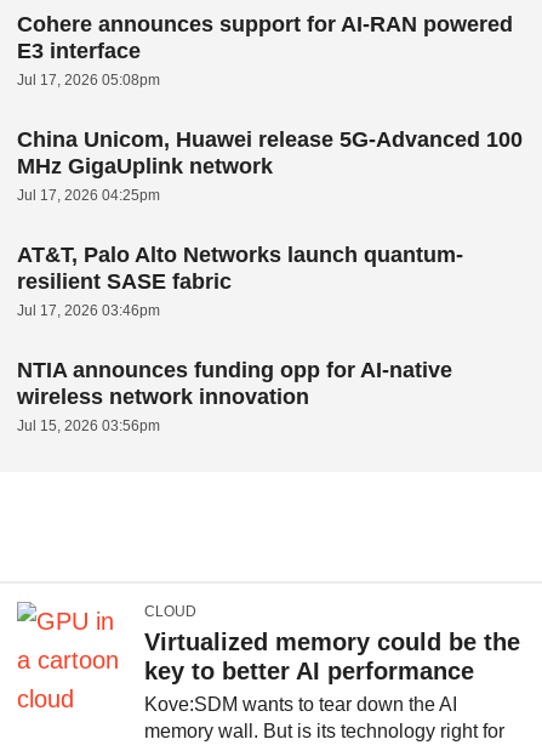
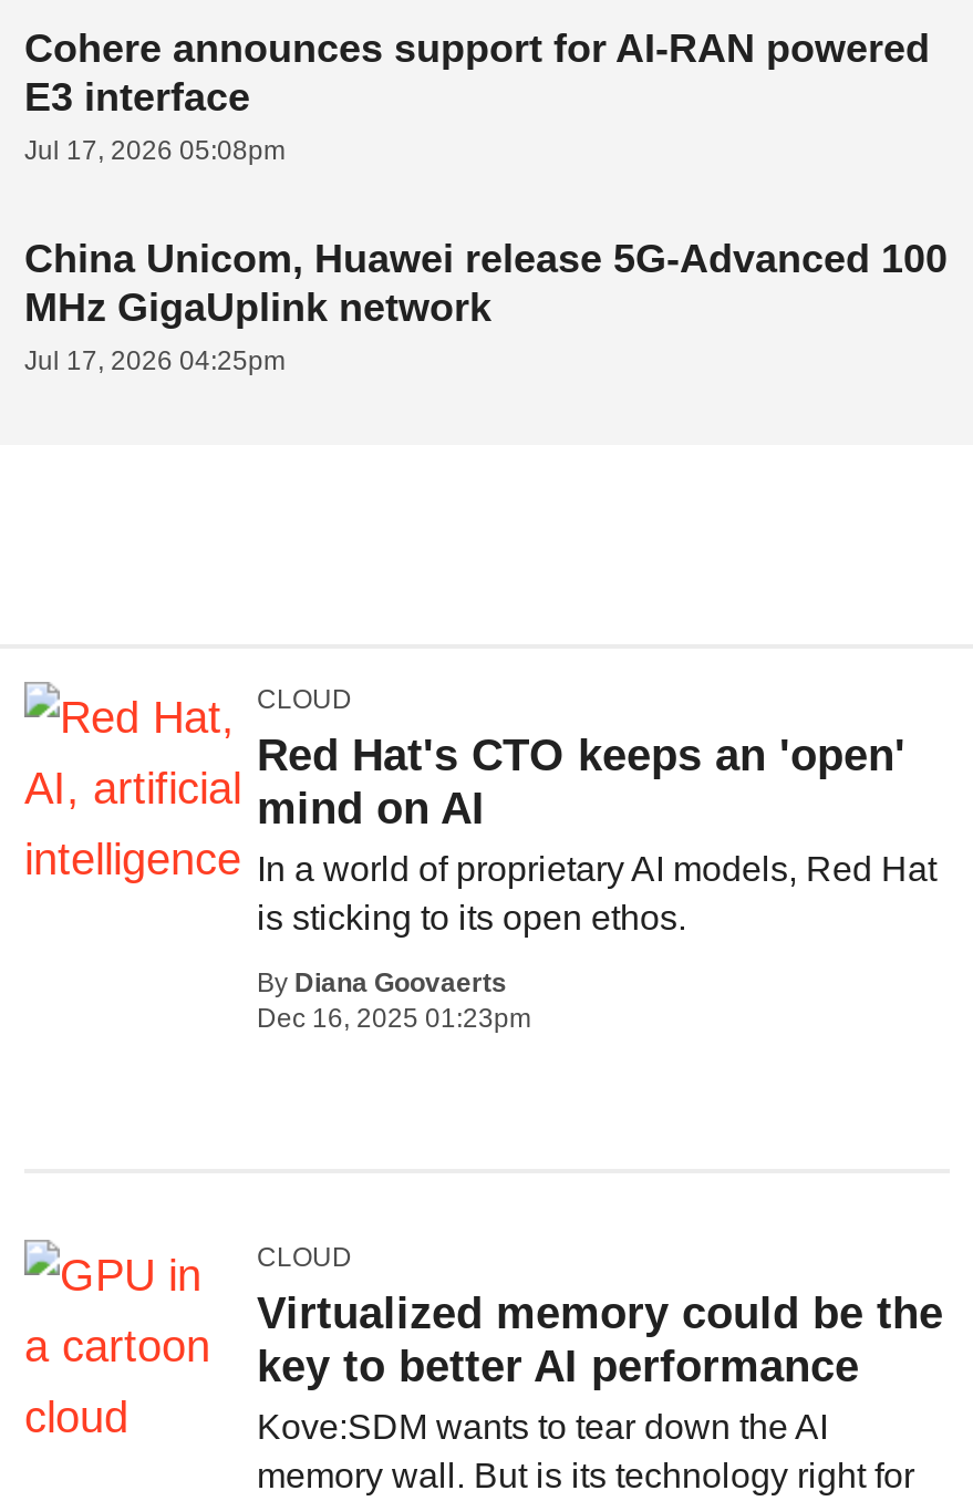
- AT&T, Palo Alto Networks launch quantum-
- resilient SASE fabric
- Jul 17, 2026 03:46pm
+ CLOUD
+ Red Hat's CTO keeps an 'open'
+ mind on AI
+ In a world of proprietary AI models, Red Hat
+ is sticking to its open ethos.

- NTIA announces funding opp for AI-native
- wireless network innovation
- Jul 15, 2026 03:56pm
+ By Diana Goovaerts
+ Dec 16, 2025 01:23pm
